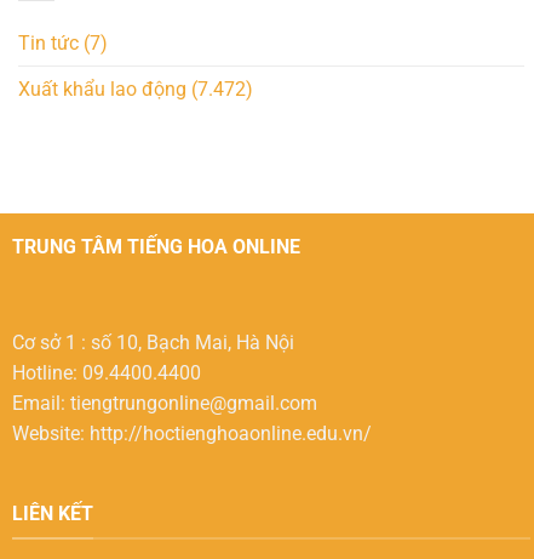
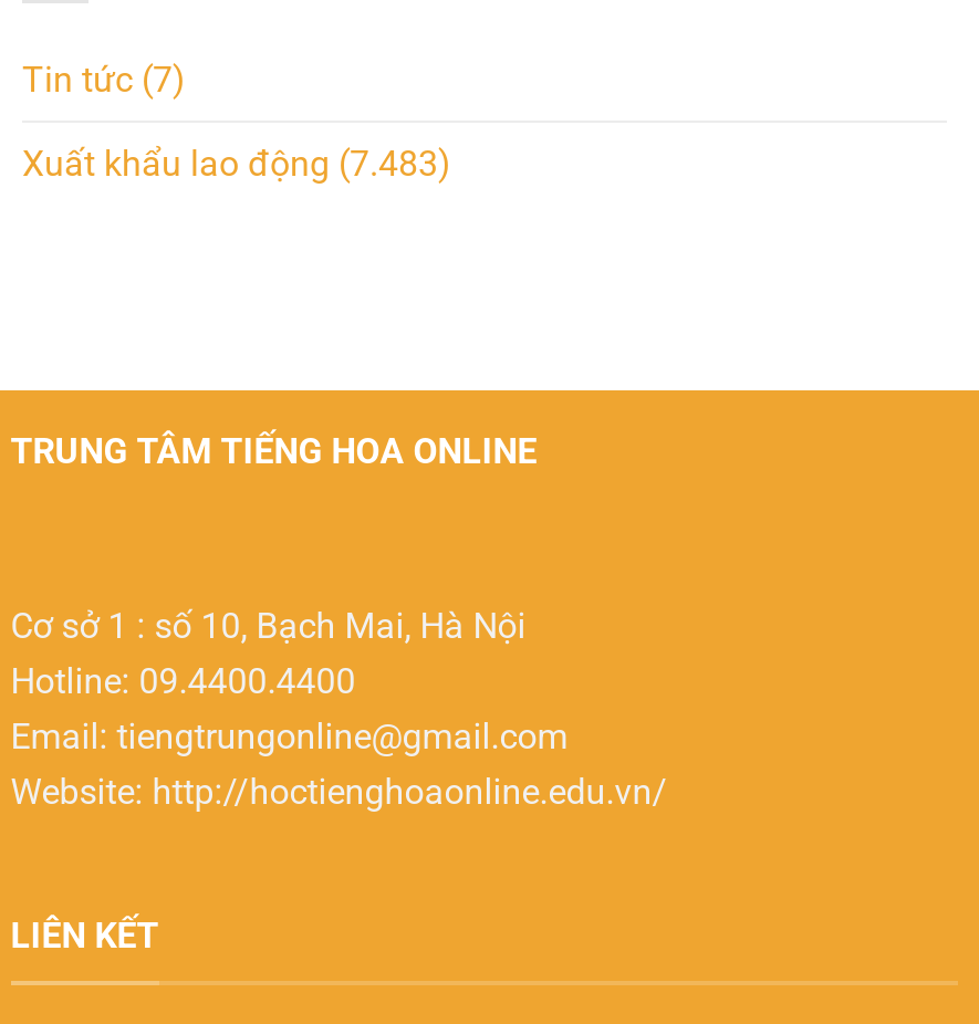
- Xuất khẩu lao động (7.472)
+ Xuất khẩu lao động (7.483)
